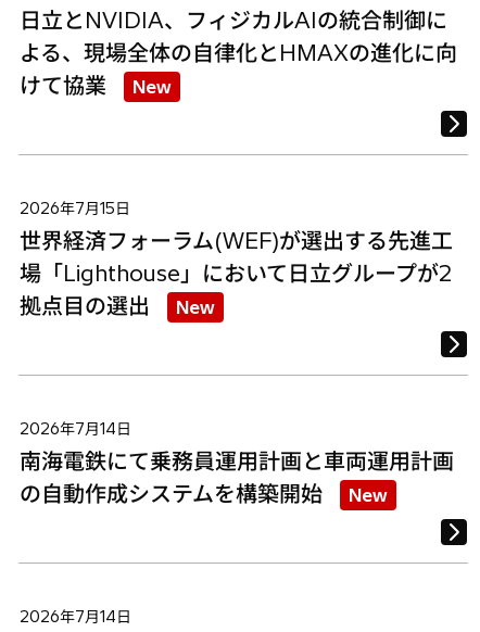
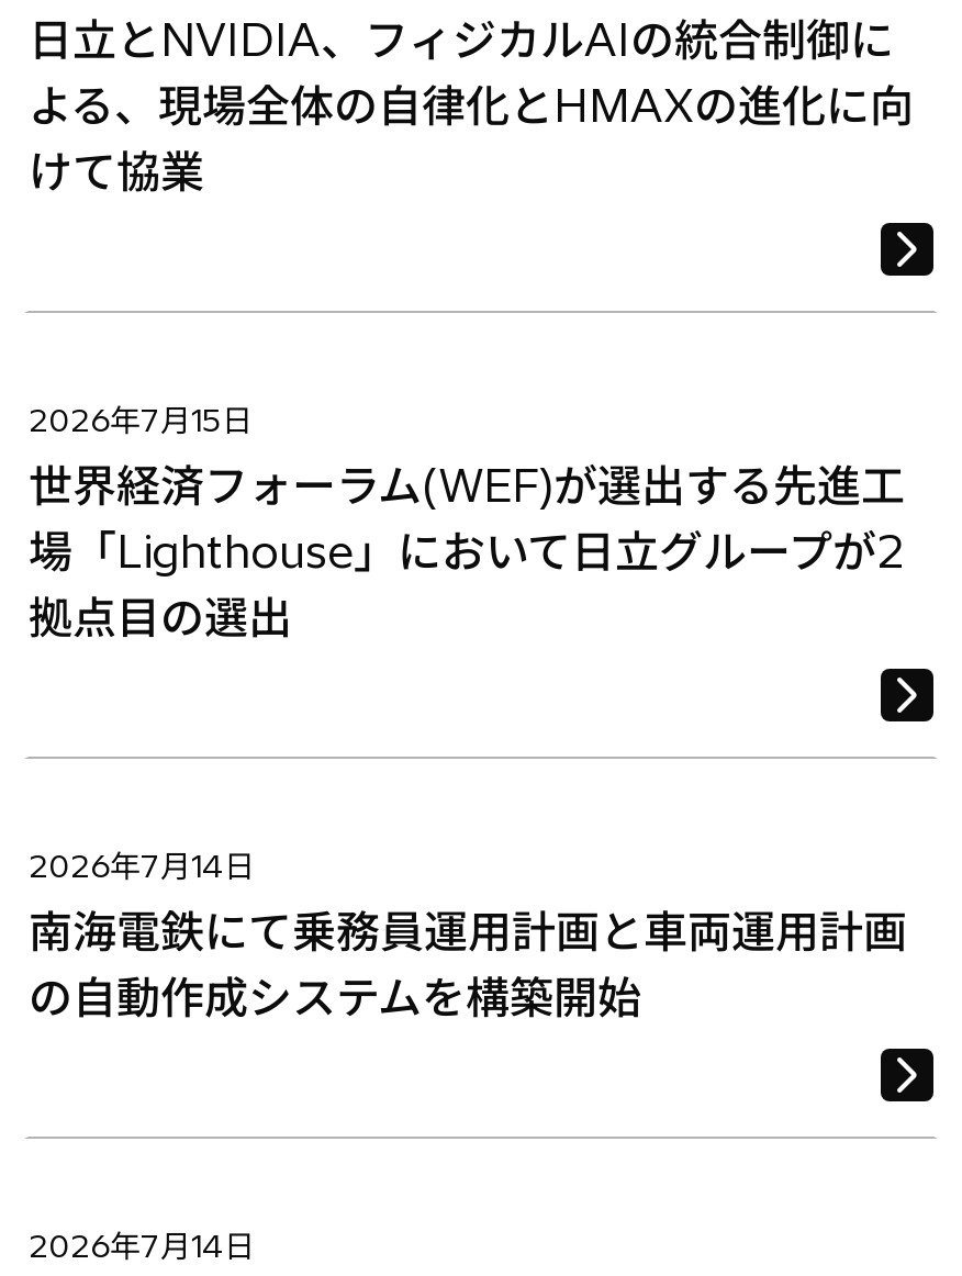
- New

- New

- New
